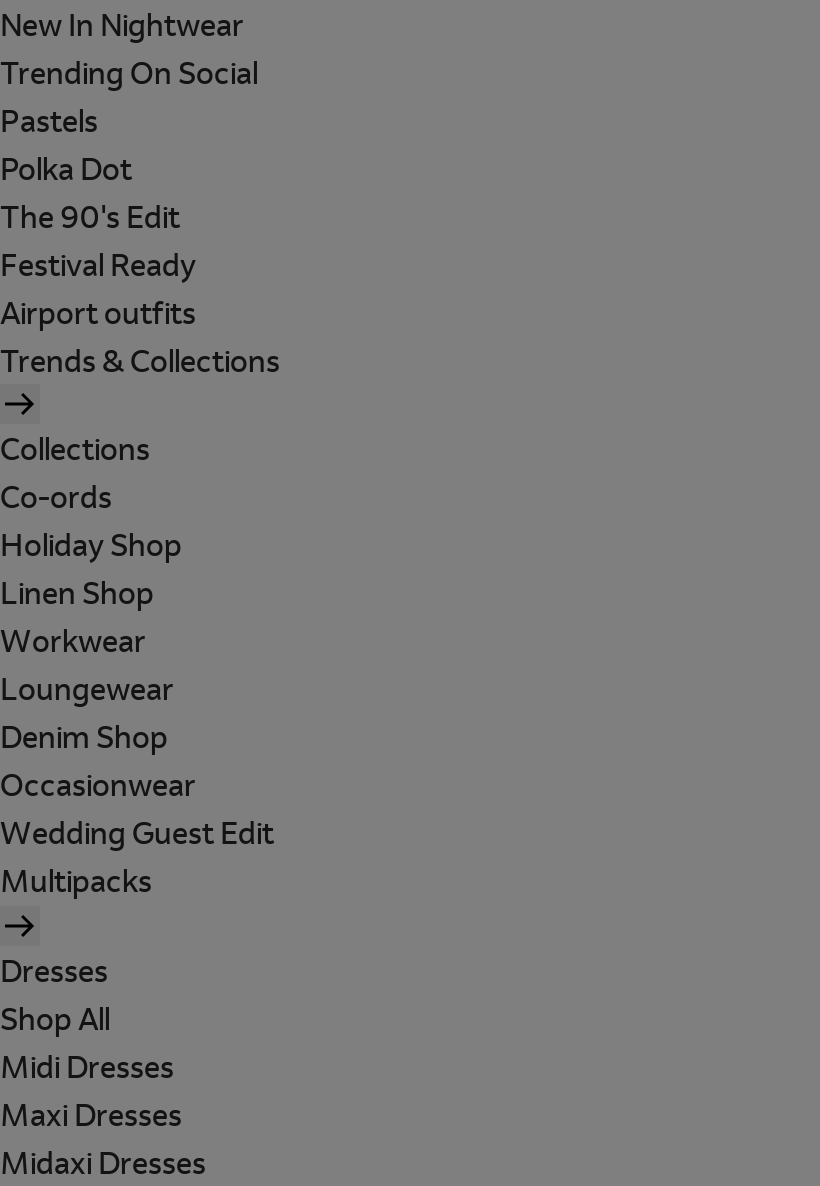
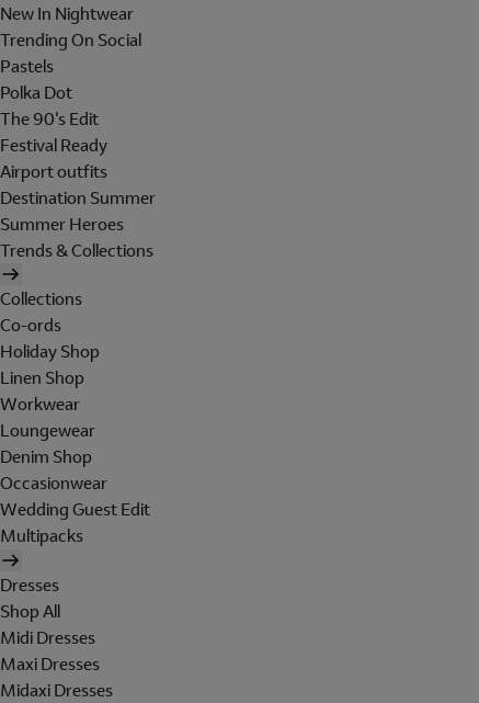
+ Destination Summer
+ Summer Heroes
